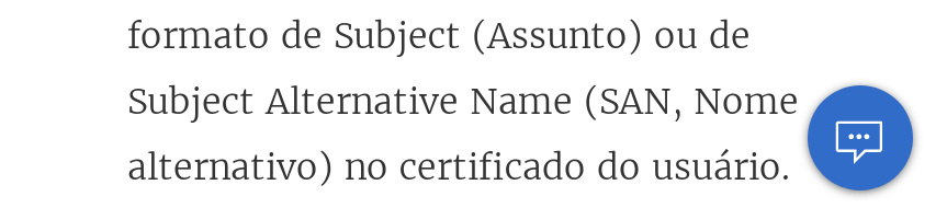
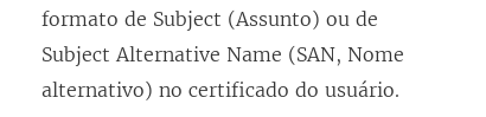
- [image]
